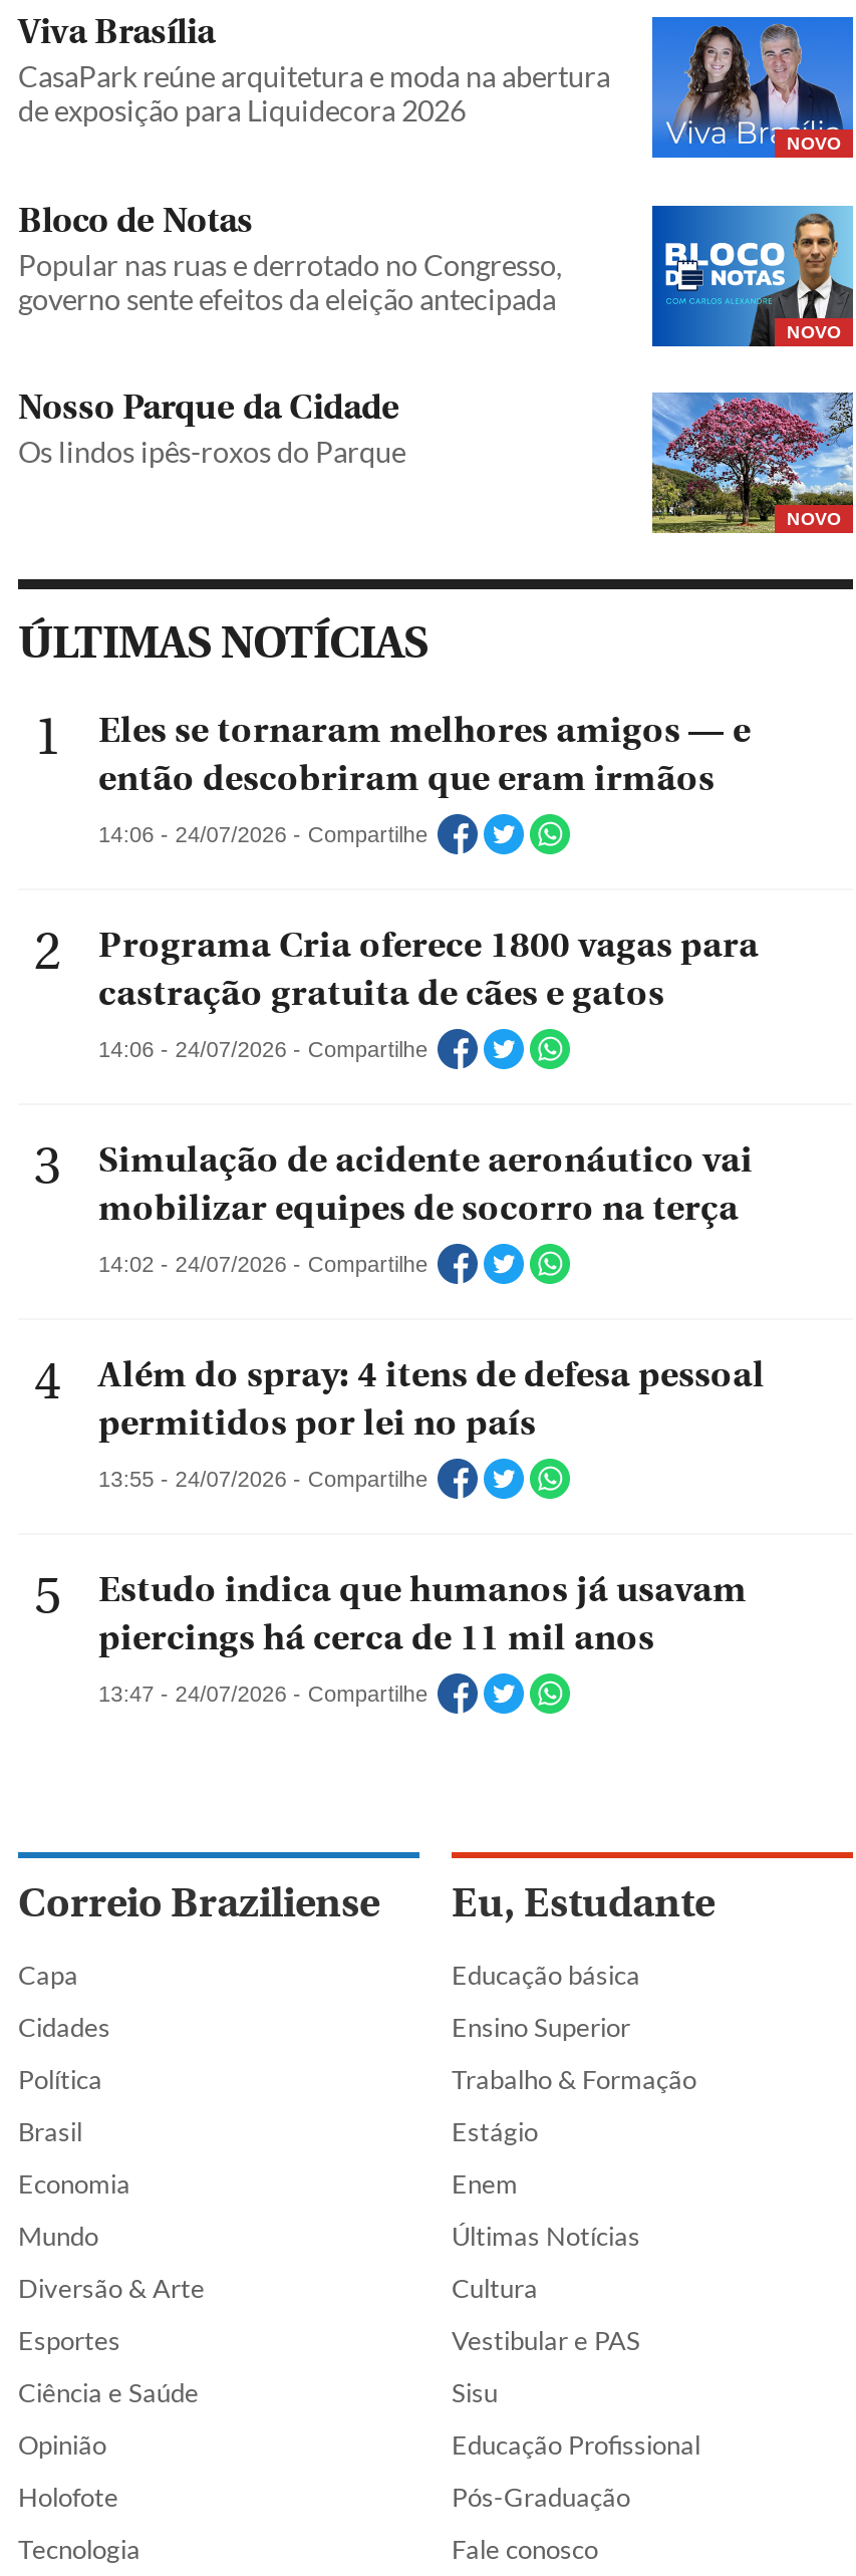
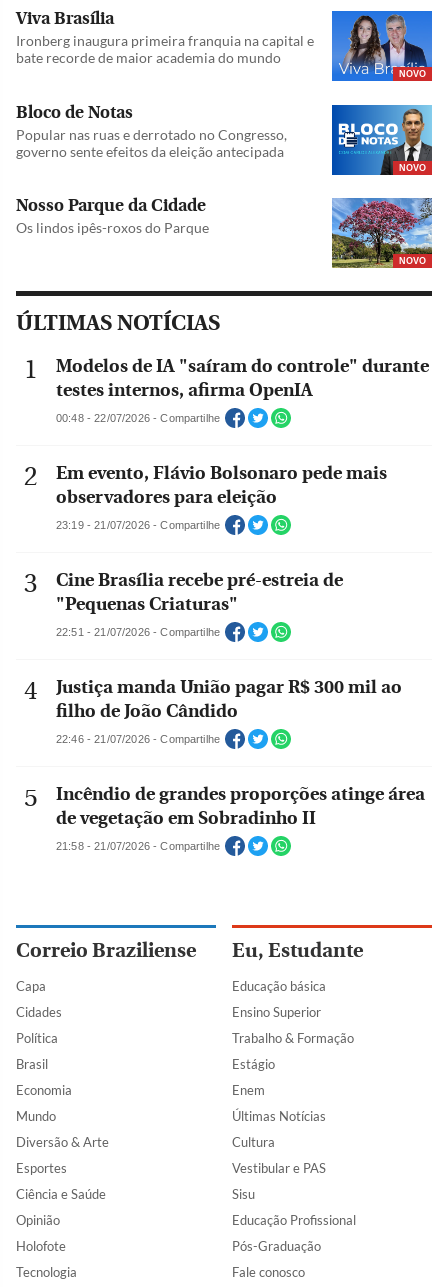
- CasaPark reúne arquitetura e moda na abertura
- de exposição para Liquidecora 2026
+ Ironberg inaugura primeira franquia na capital e
+ bate recorde de maior academia do mundo

- Eles se tornaram melhores amigos — e
- então descobriram que eram irmãos
+ Modelos de IA "saíram do controle" durante
+ testes internos, afirma OpenIA

- 14:06 - 24/07/2026 - Compartilhe
+ 00:48 - 22/07/2026 - Compartilhe

- Programa Cria oferece 1800 vagas para
- castração gratuita de cães e gatos
+ Em evento, Flávio Bolsonaro pede mais
+ observadores para eleição

- 14:06 - 24/07/2026 - Compartilhe
+ 23:19 - 21/07/2026 - Compartilhe

- Simulação de acidente aeronáutico vai
- mobilizar equipes de socorro na terça
+ Cine Brasília recebe pré-estreia de
+ "Pequenas Criaturas"

- 14:02 - 24/07/2026 - Compartilhe
+ 22:51 - 21/07/2026 - Compartilhe

- Além do spray: 4 itens de defesa pessoal
- permitidos por lei no país
+ Justiça manda União pagar R$ 300 mil ao
+ filho de João Cândido

- 13:55 - 24/07/2026 - Compartilhe
+ 22:46 - 21/07/2026 - Compartilhe

- Estudo indica que humanos já usavam
- piercings há cerca de 11 mil anos
+ Incêndio de grandes proporções atinge área
+ de vegetação em Sobradinho II

- 13:47 - 24/07/2026 - Compartilhe
+ 21:58 - 21/07/2026 - Compartilhe
